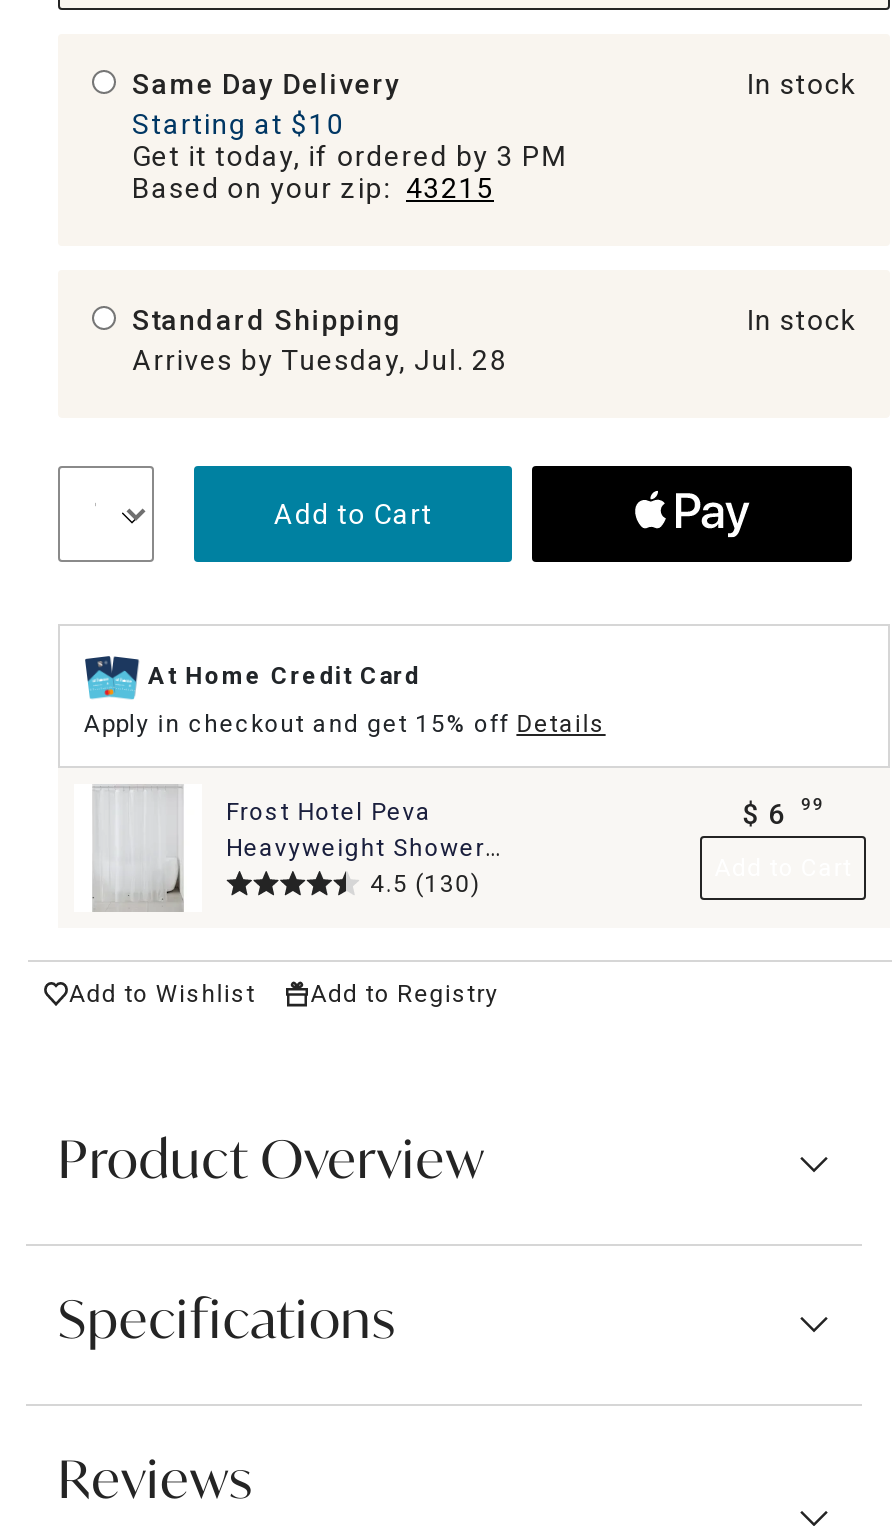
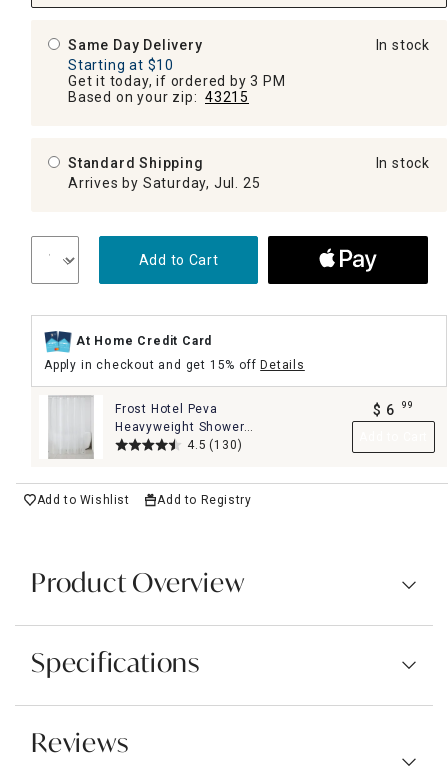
- Arrives by Tuesday, Jul. 28
+ Arrives by Saturday, Jul. 25
